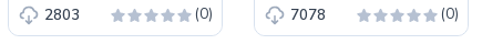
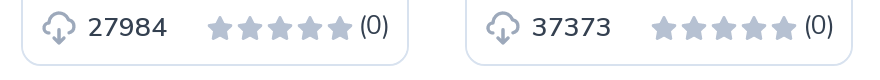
- 2803
+ 27984

- 7078
+ 37373
